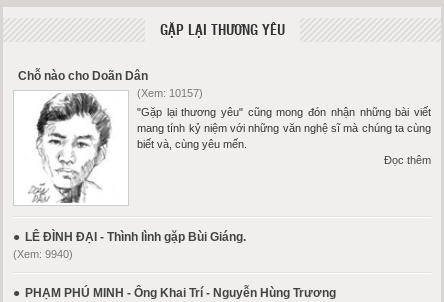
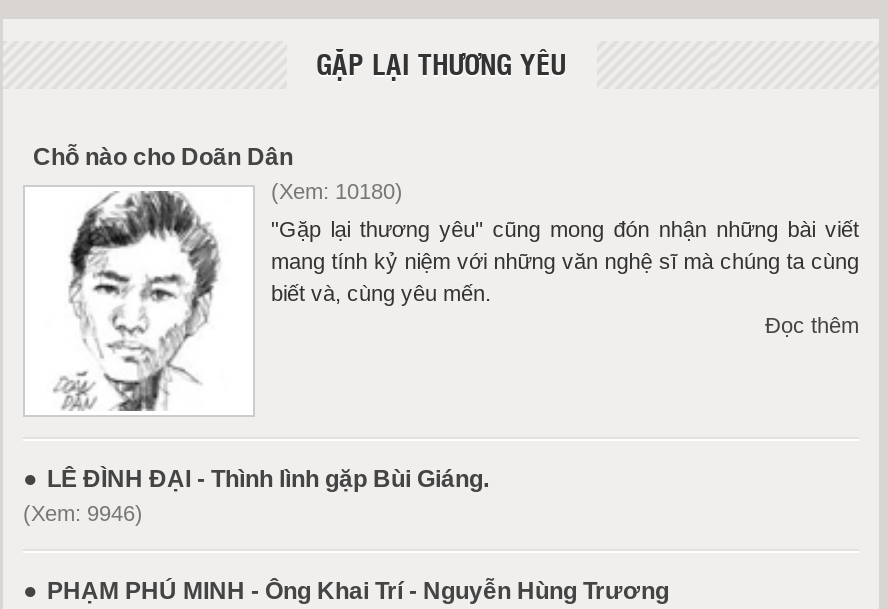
- (Xem: 10157)
+ (Xem: 10180)

- (Xem: 9940)
+ (Xem: 9946)
